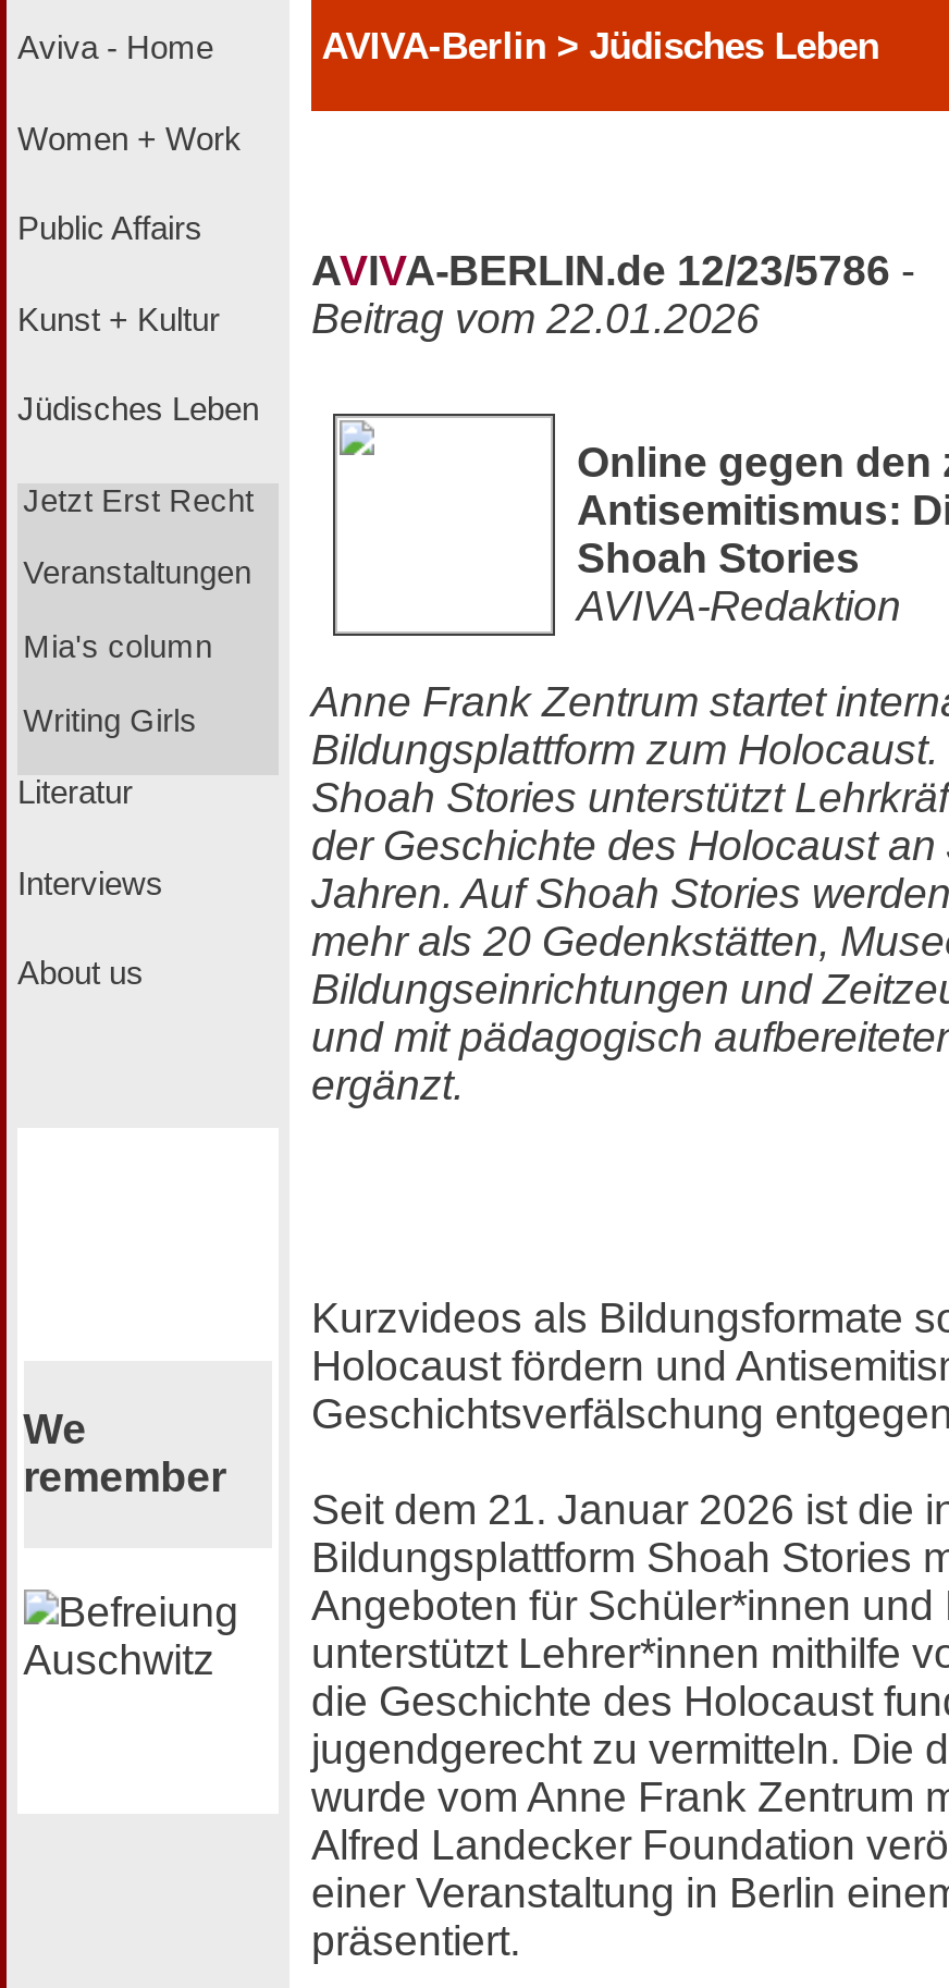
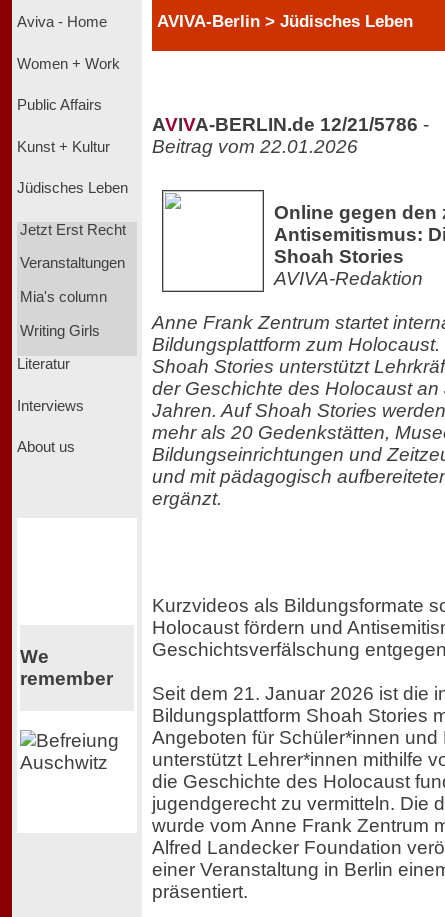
- AVIVA-BERLIN.de 12/23/5786 -
+ AVIVA-BERLIN.de 12/21/5786 -
